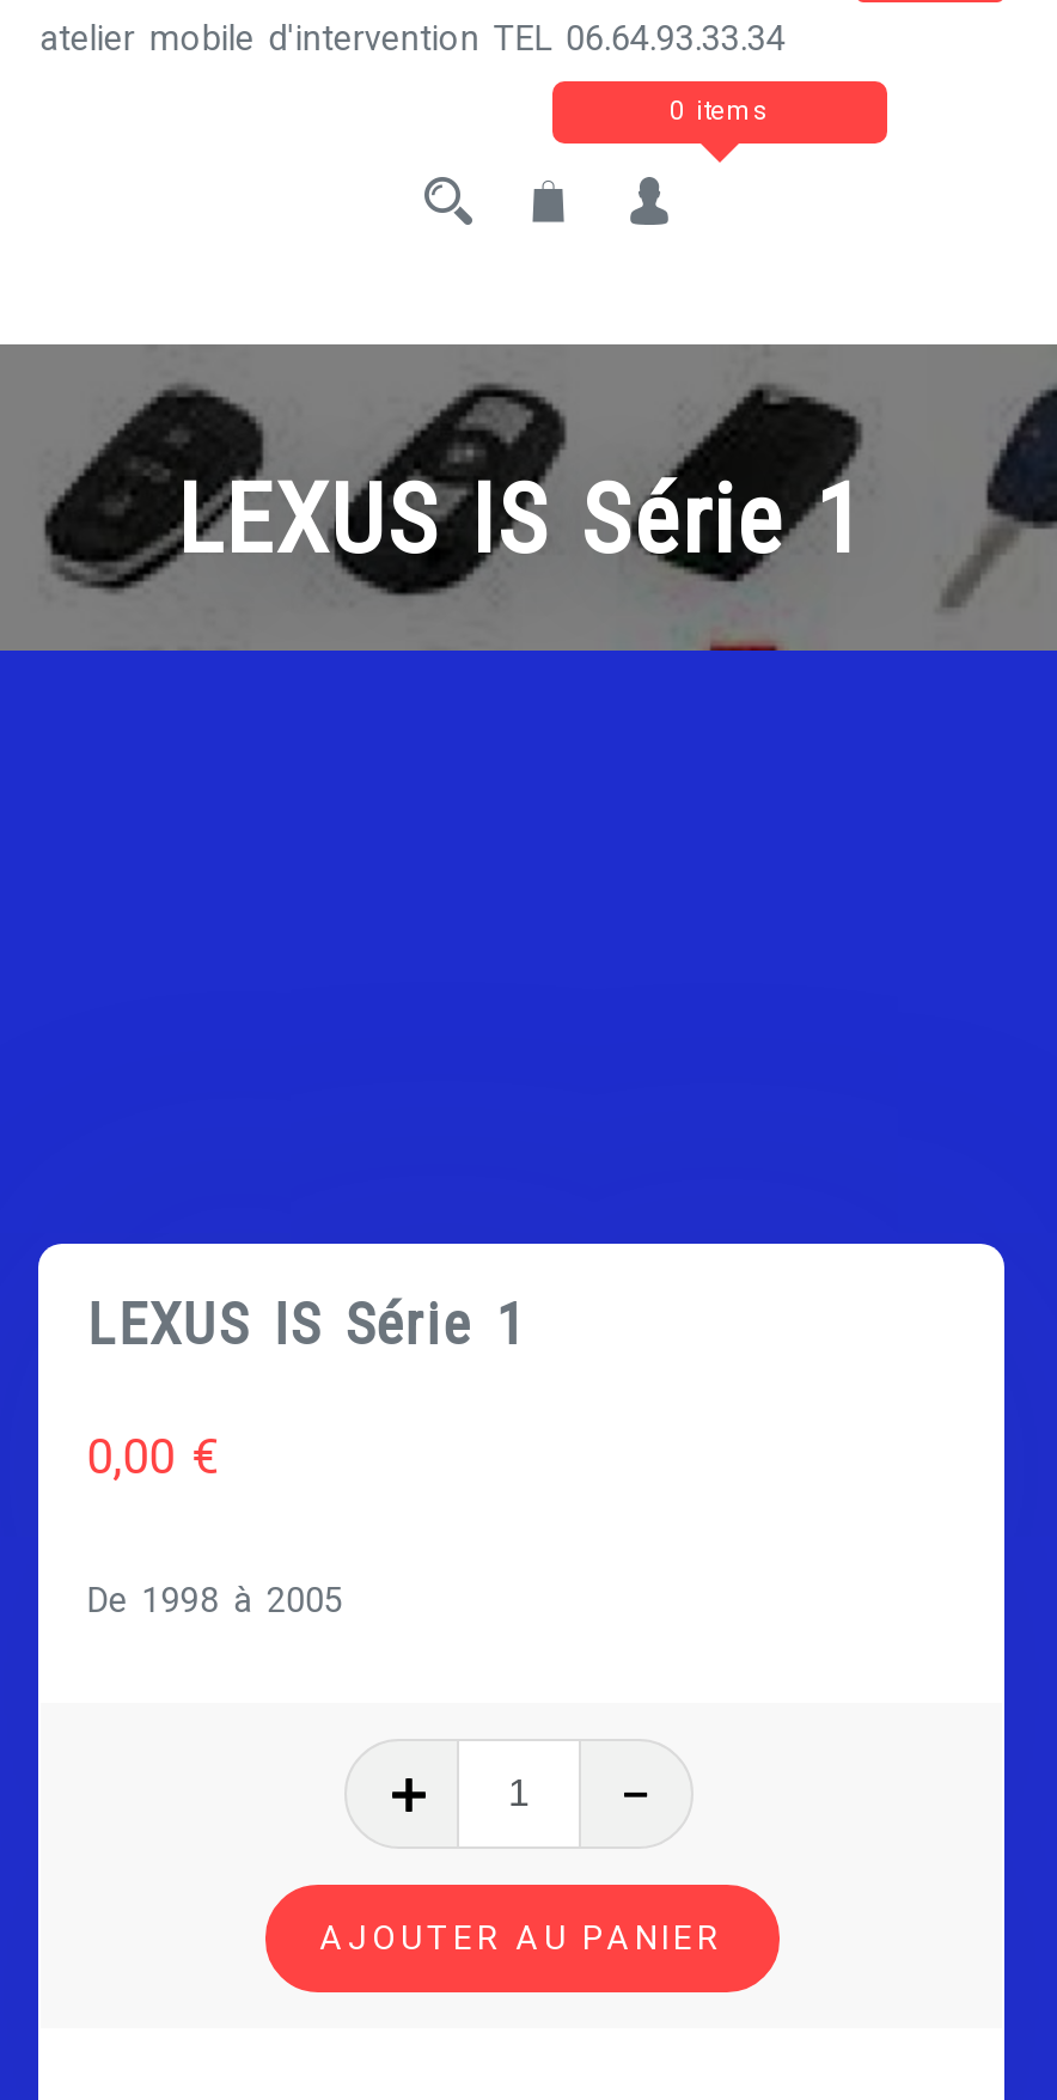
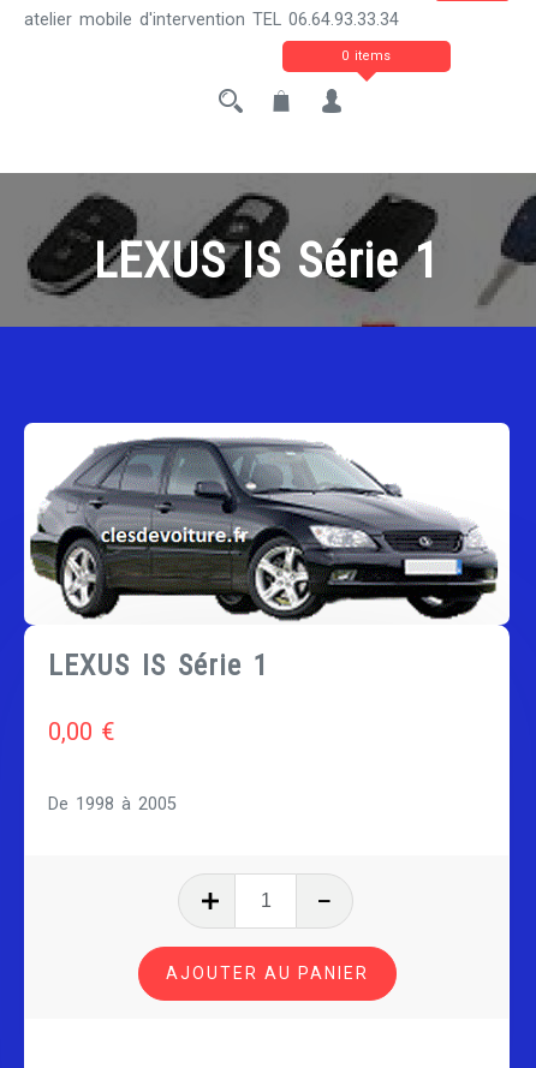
+ [image]
